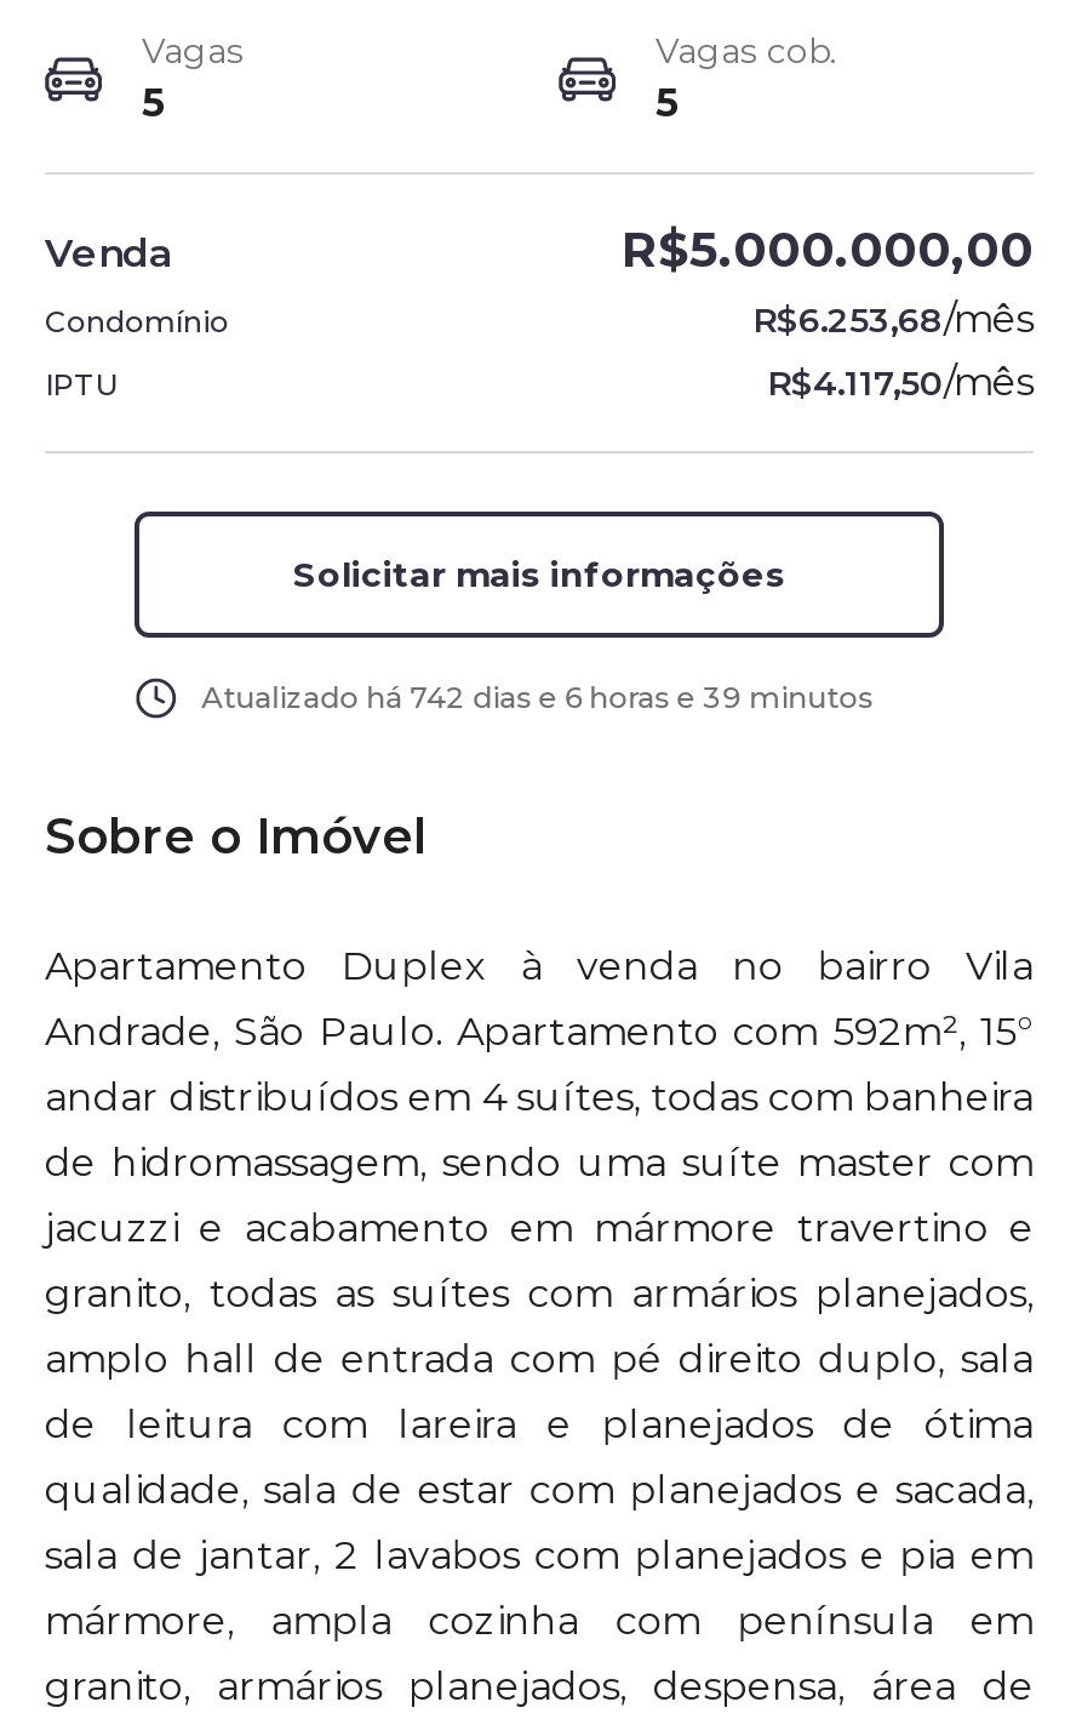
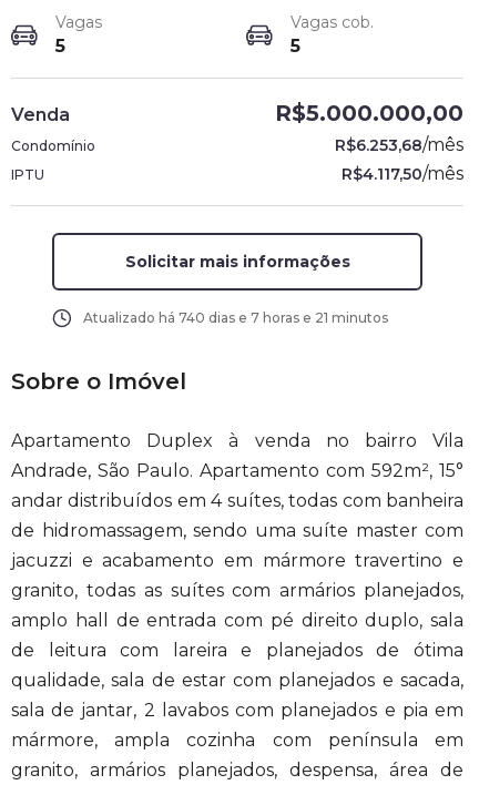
- Atualizado há 742 dias e 6 horas e 39 minutos
+ Atualizado há 740 dias e 7 horas e 21 minutos
